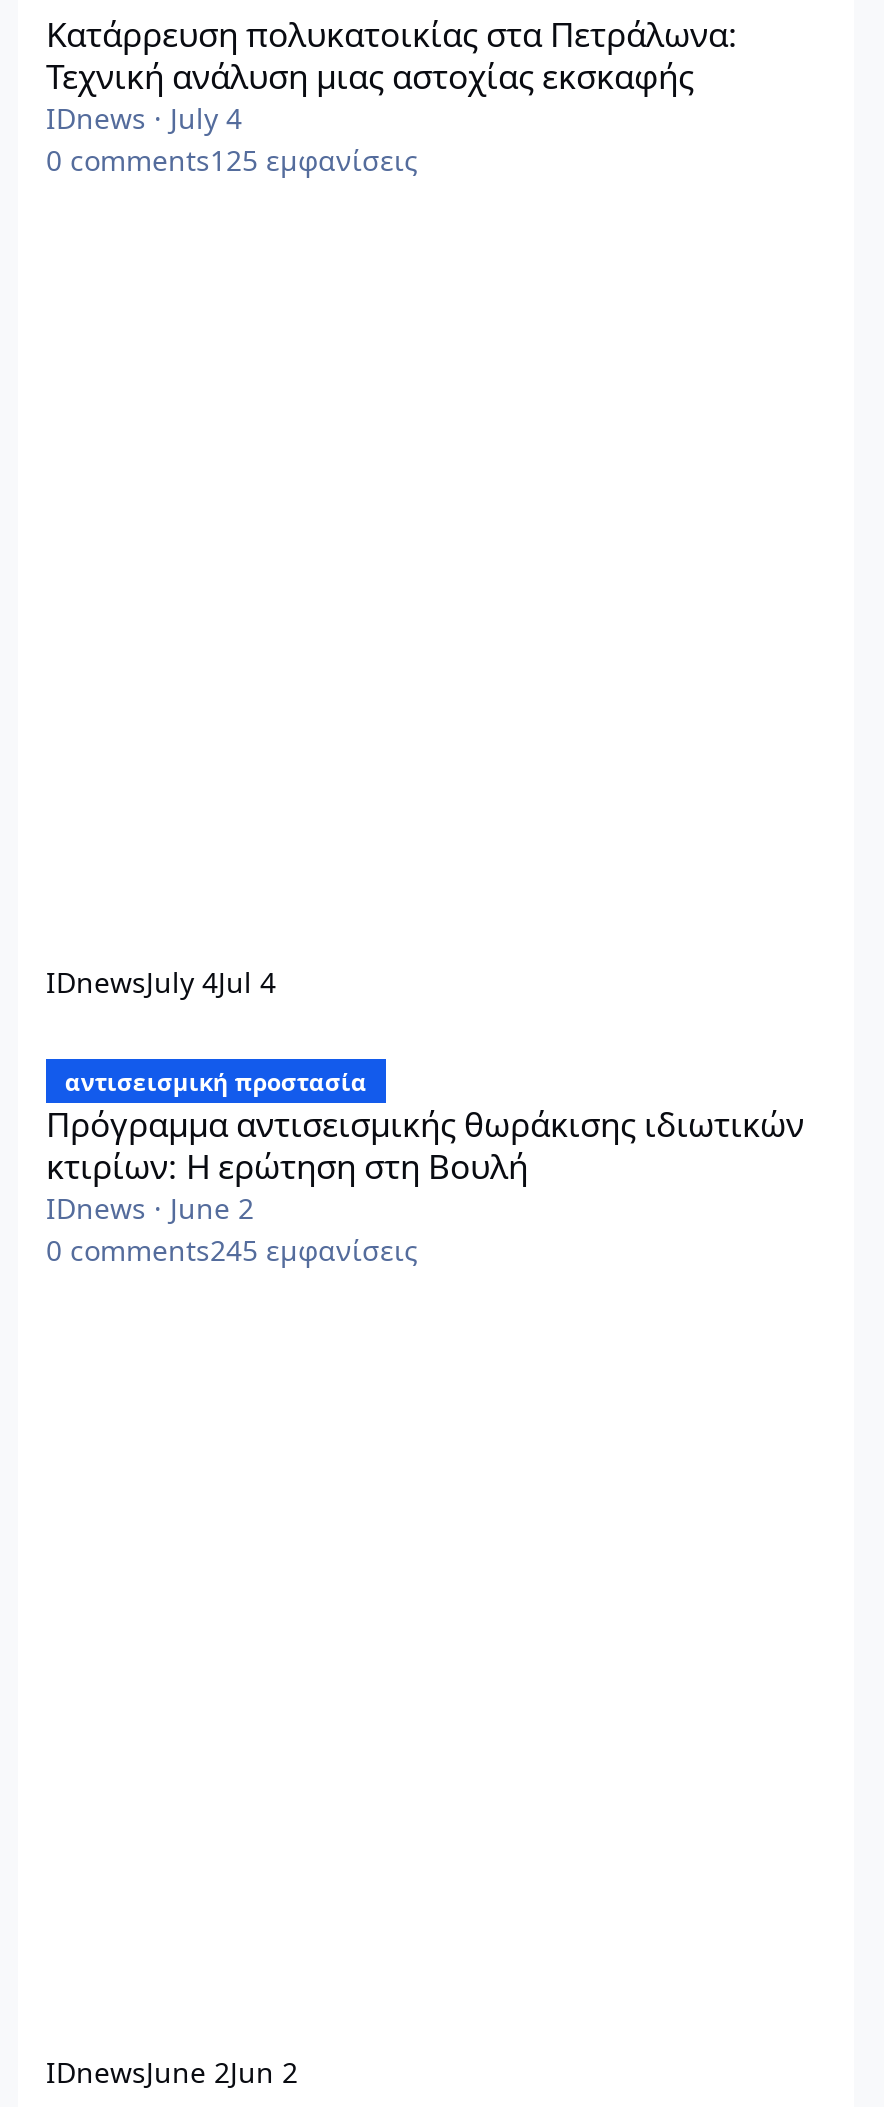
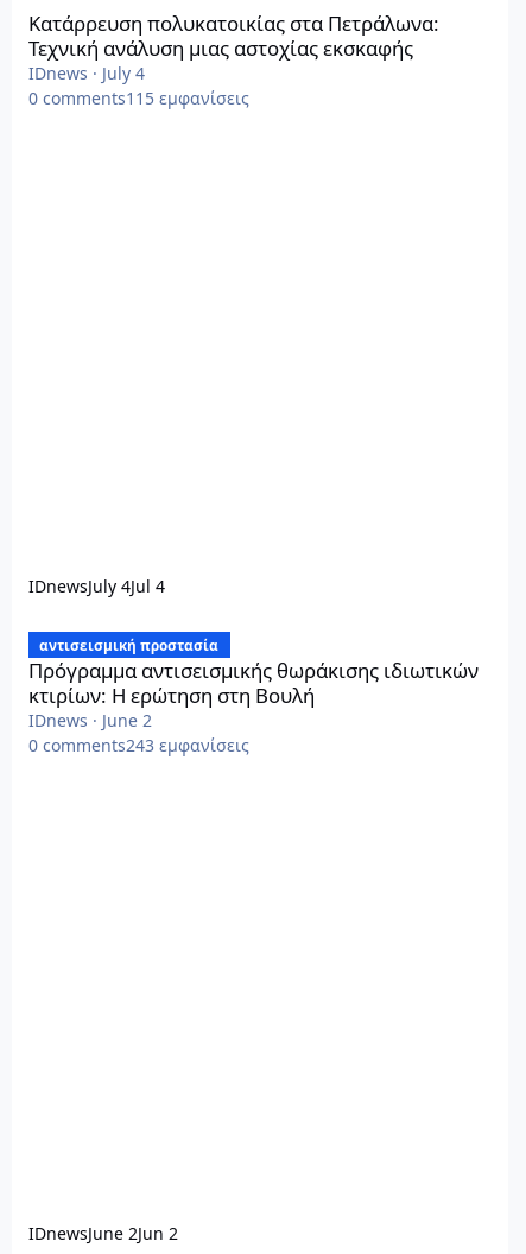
- 0 comments125 εμφανίσεις
+ 0 comments115 εμφανίσεις

- 0 comments245 εμφανίσεις
+ 0 comments243 εμφανίσεις
